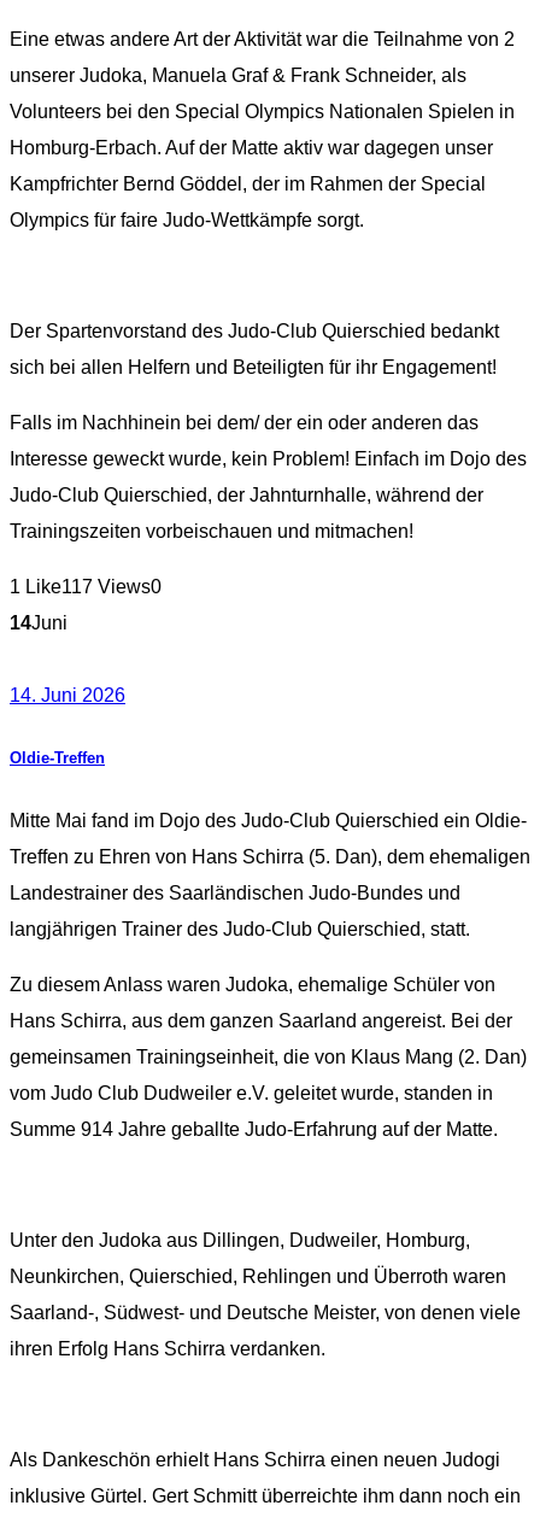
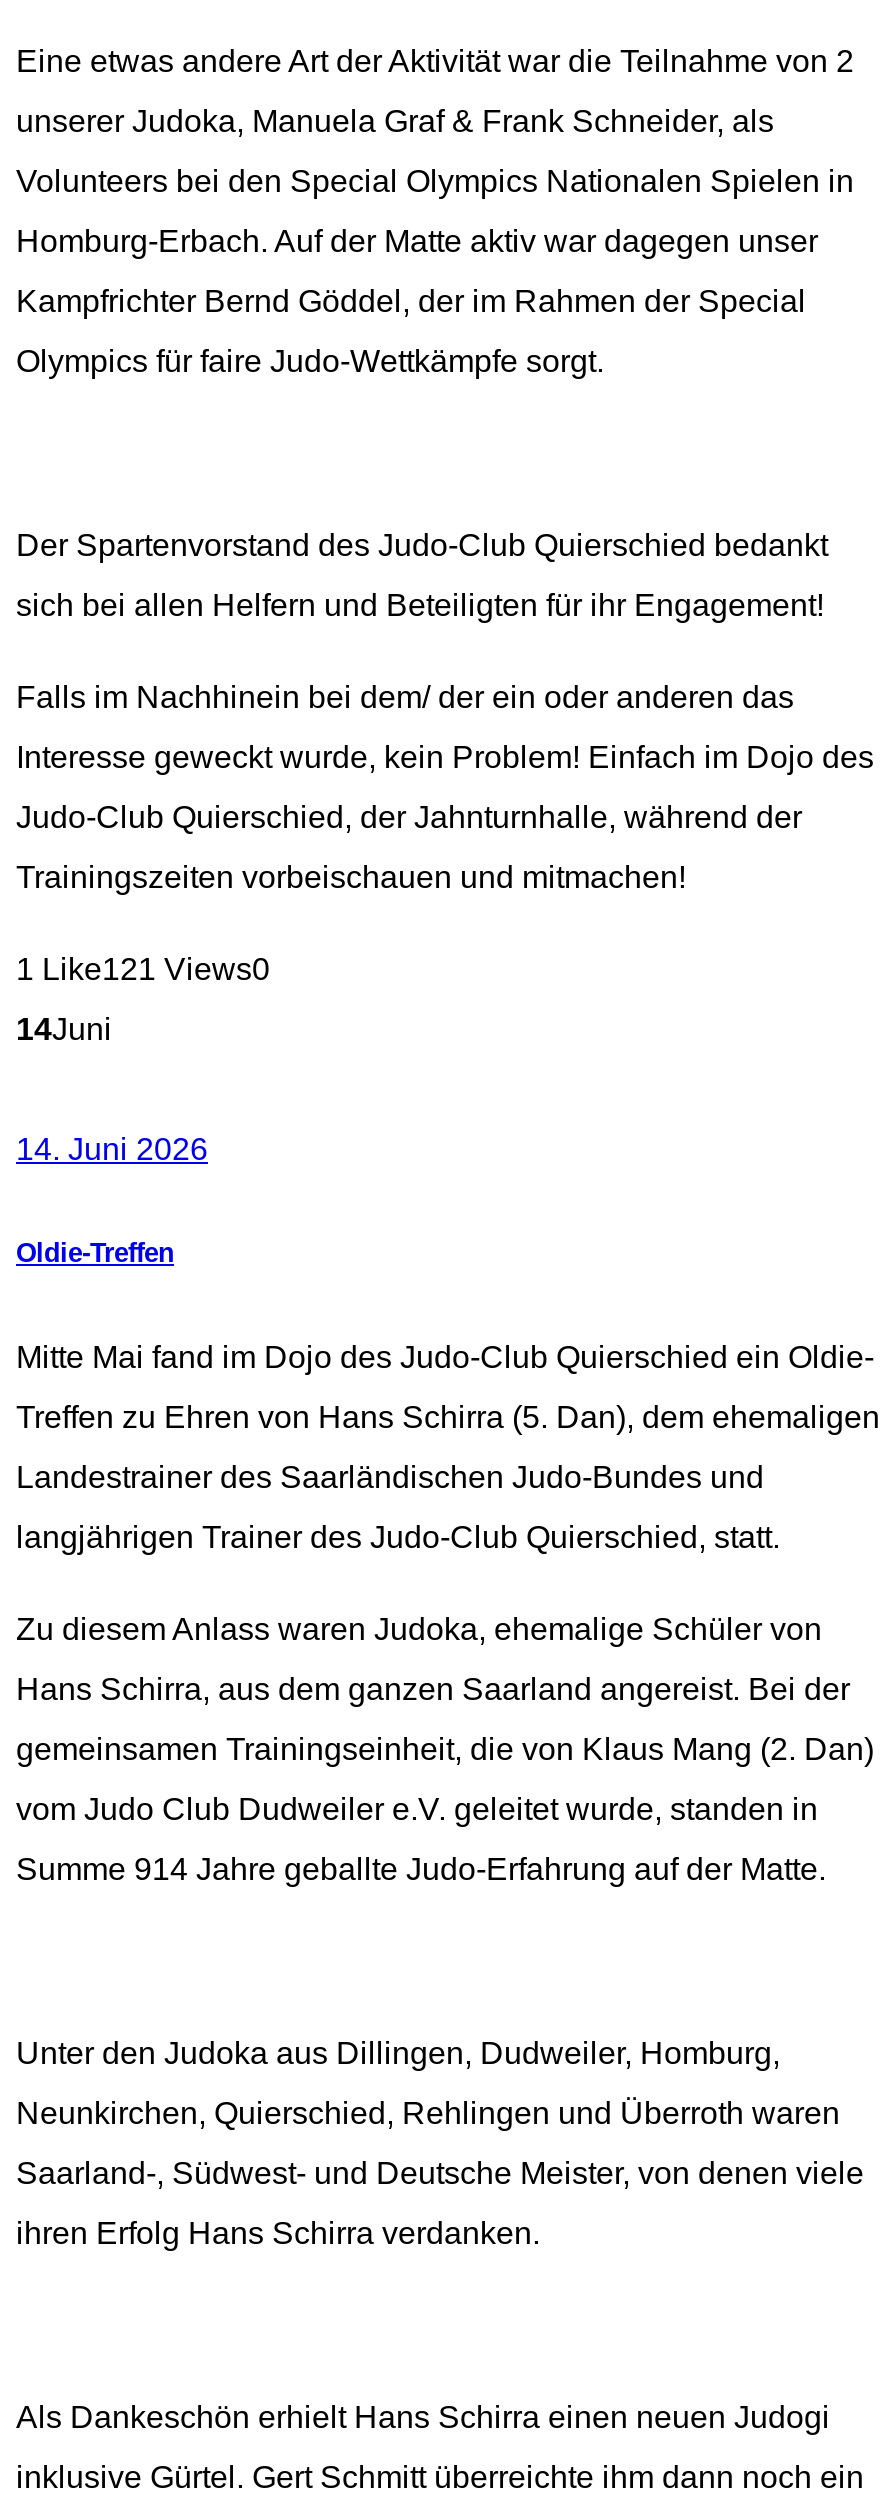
- 1 Like117 Views0
+ 1 Like121 Views0
